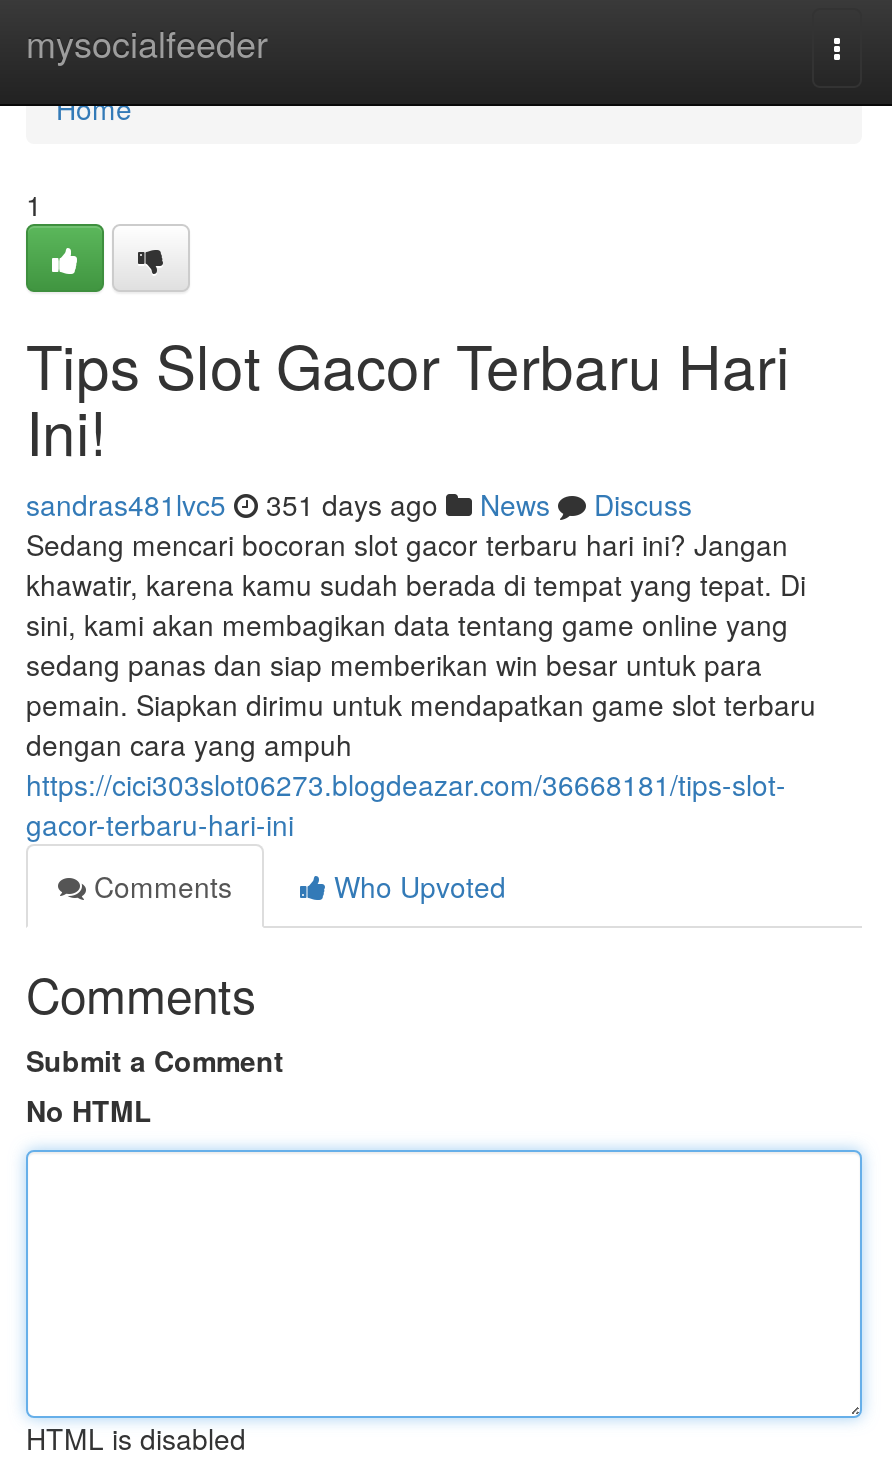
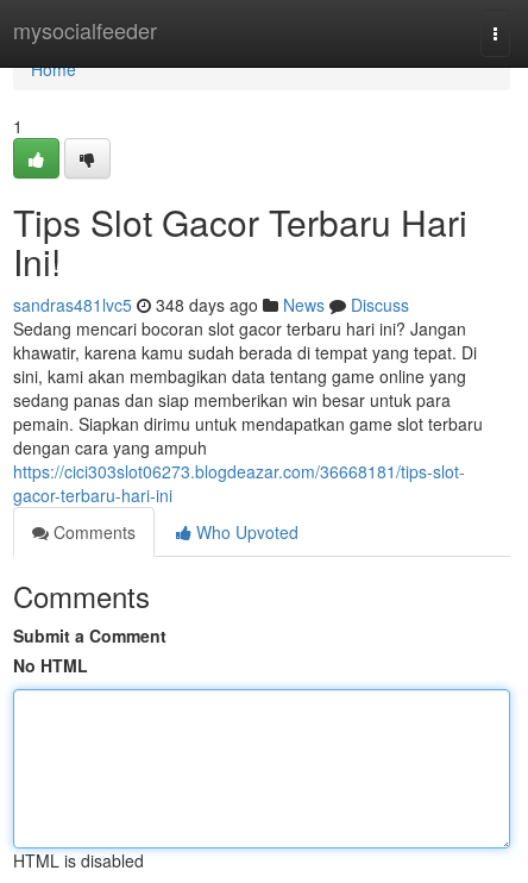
- sandras481lvc5 351 days ago News Discuss
+ sandras481lvc5 348 days ago News Discuss
